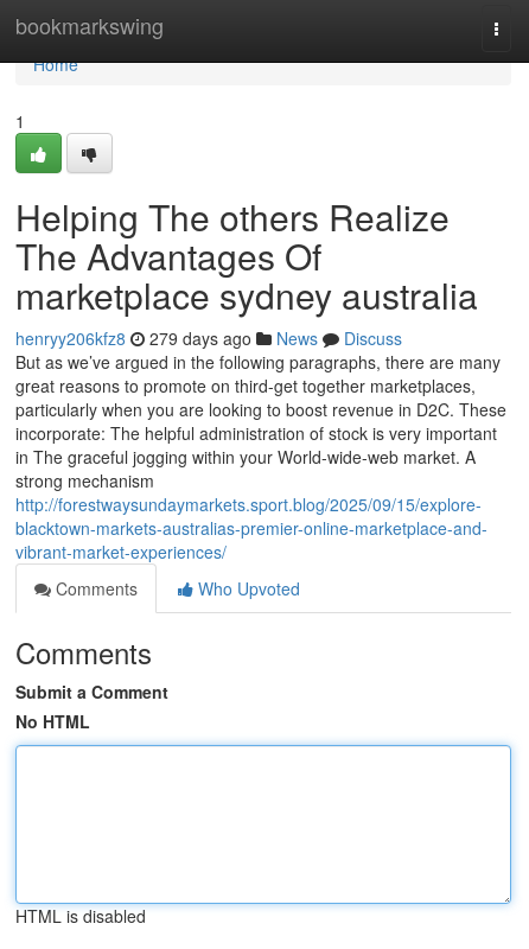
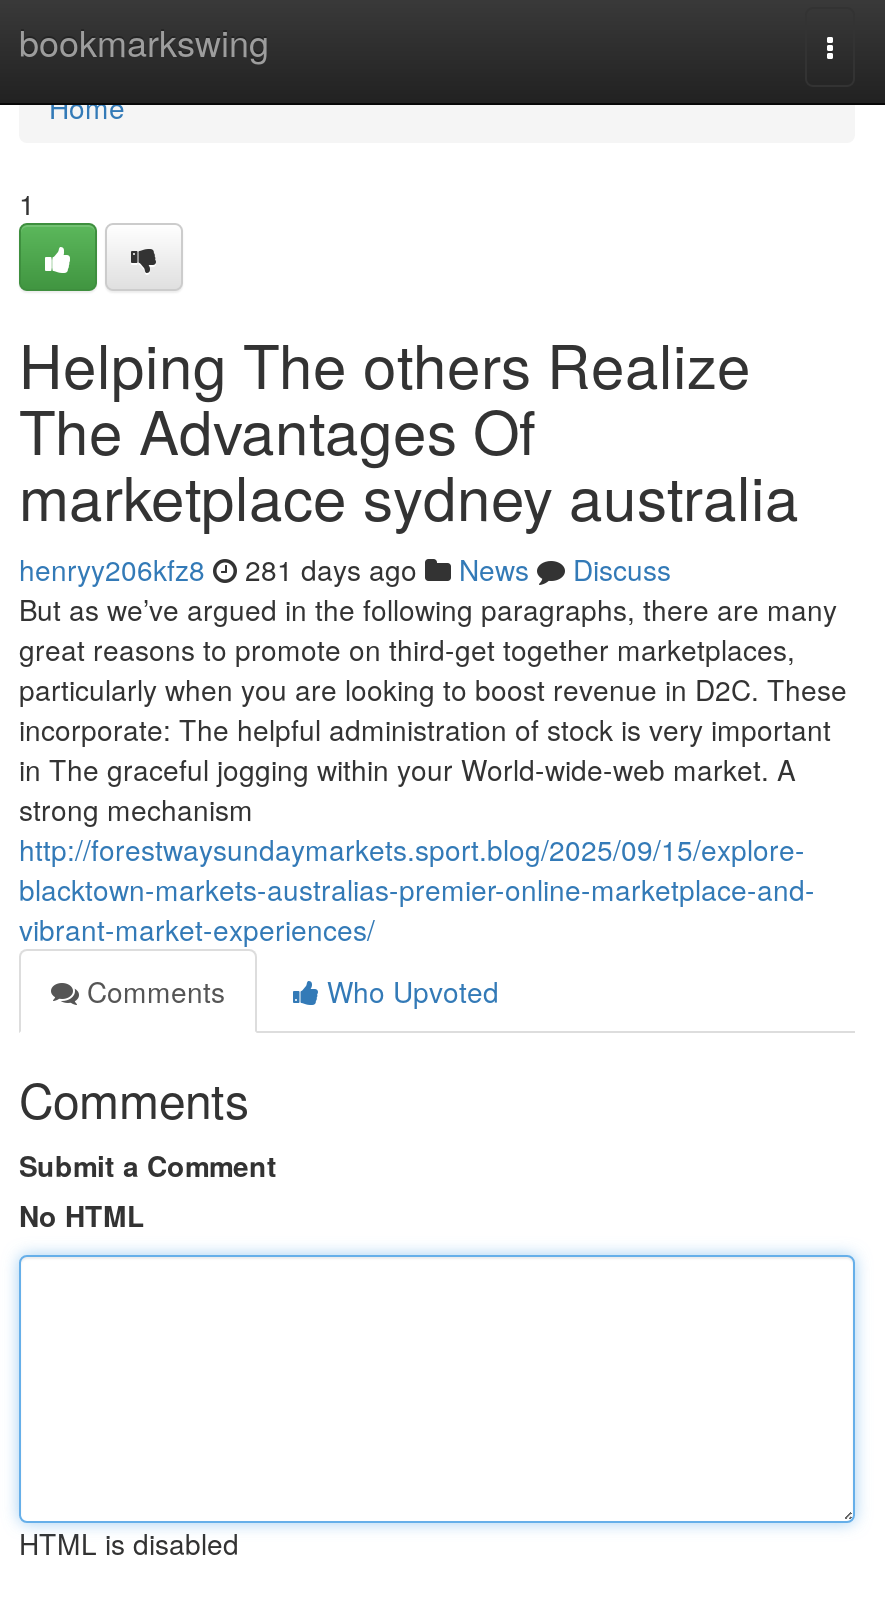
- henryy206kfz8 279 days ago News Discuss
+ henryy206kfz8 281 days ago News Discuss
